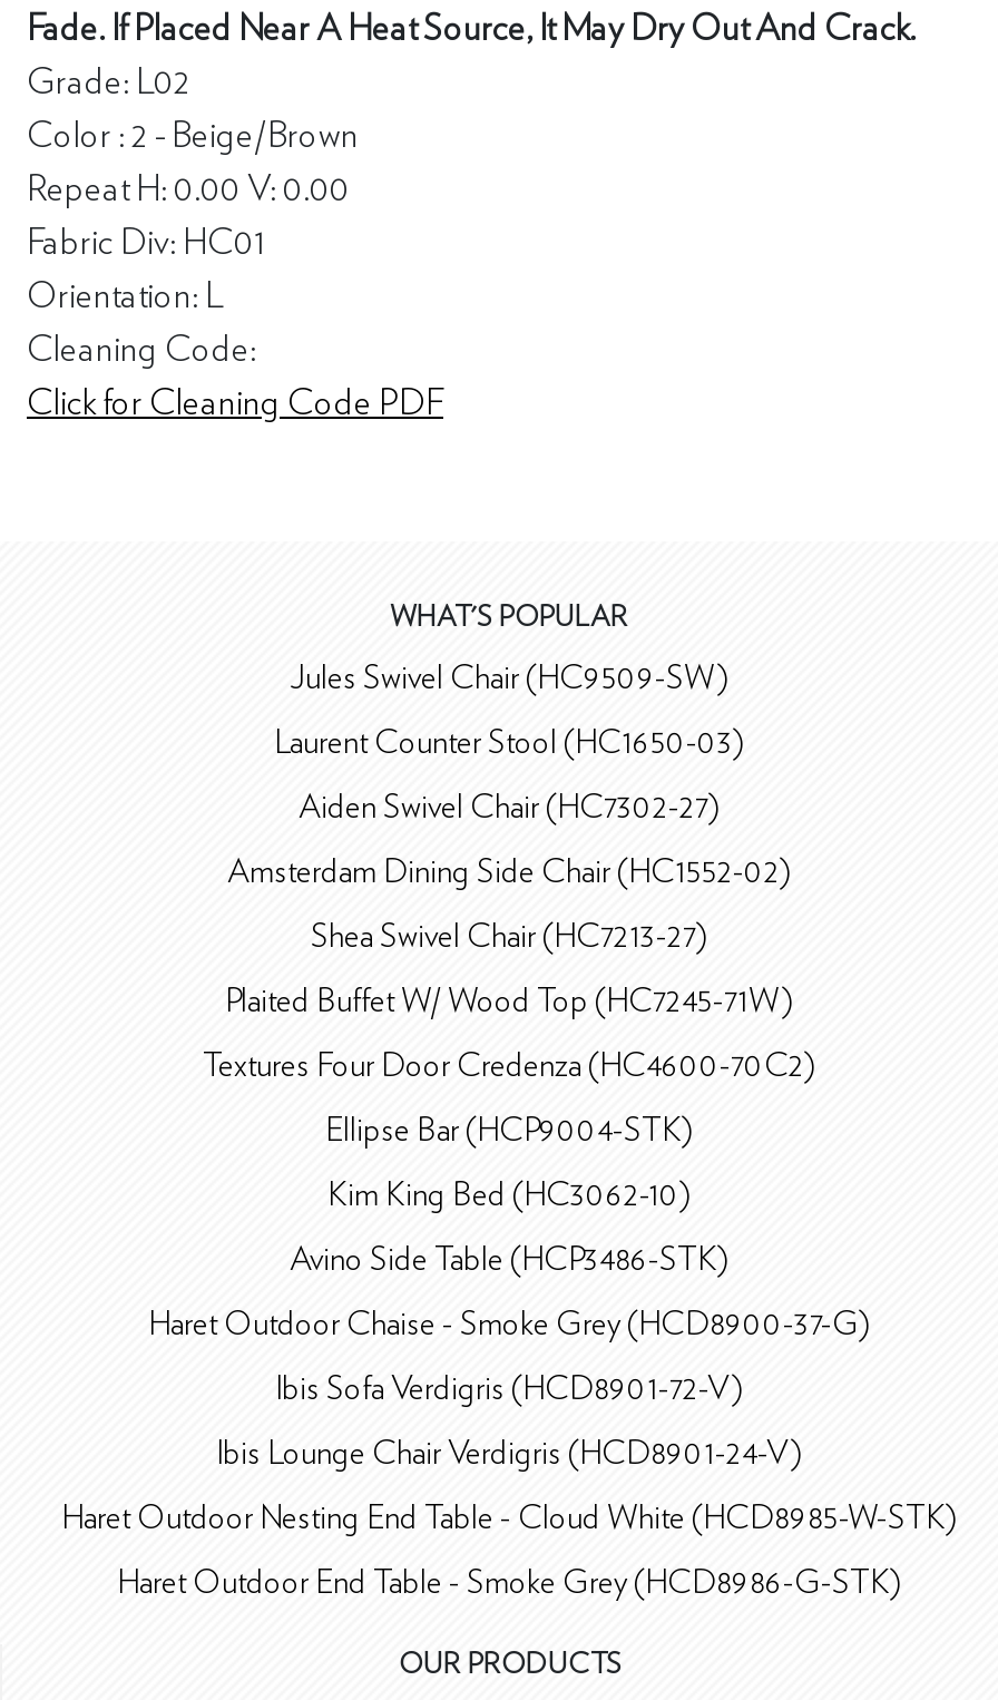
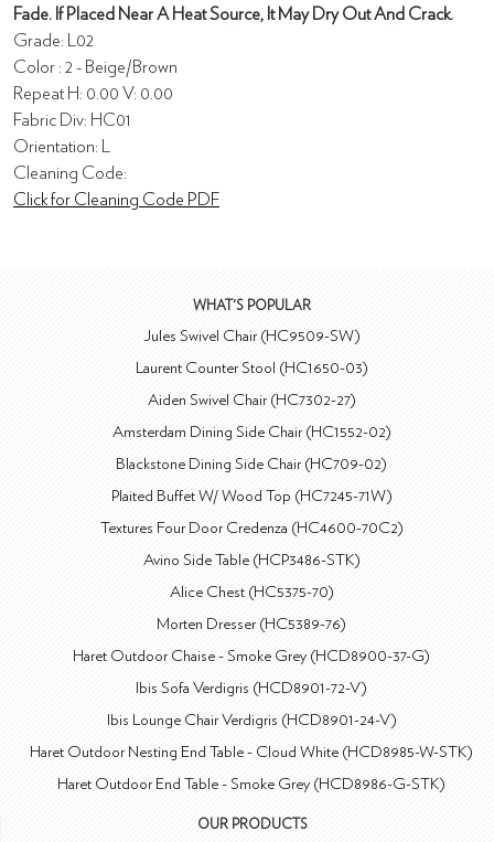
- Shea Swivel Chair (HC7213-27)
+ Blackstone Dining Side Chair (HC709-02)

- Ellipse Bar (HCP9004-STK)
- Kim King Bed (HC3062-10)

moved up: Avino Side Table (HCP3486-STK)

+ Alice Chest (HC5375-70)
+ Morten Dresser (HC5389-76)
